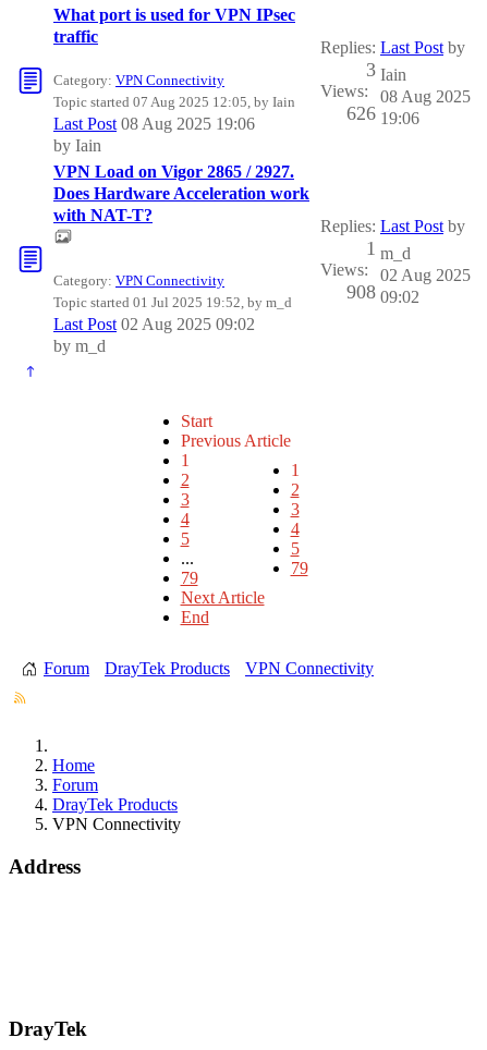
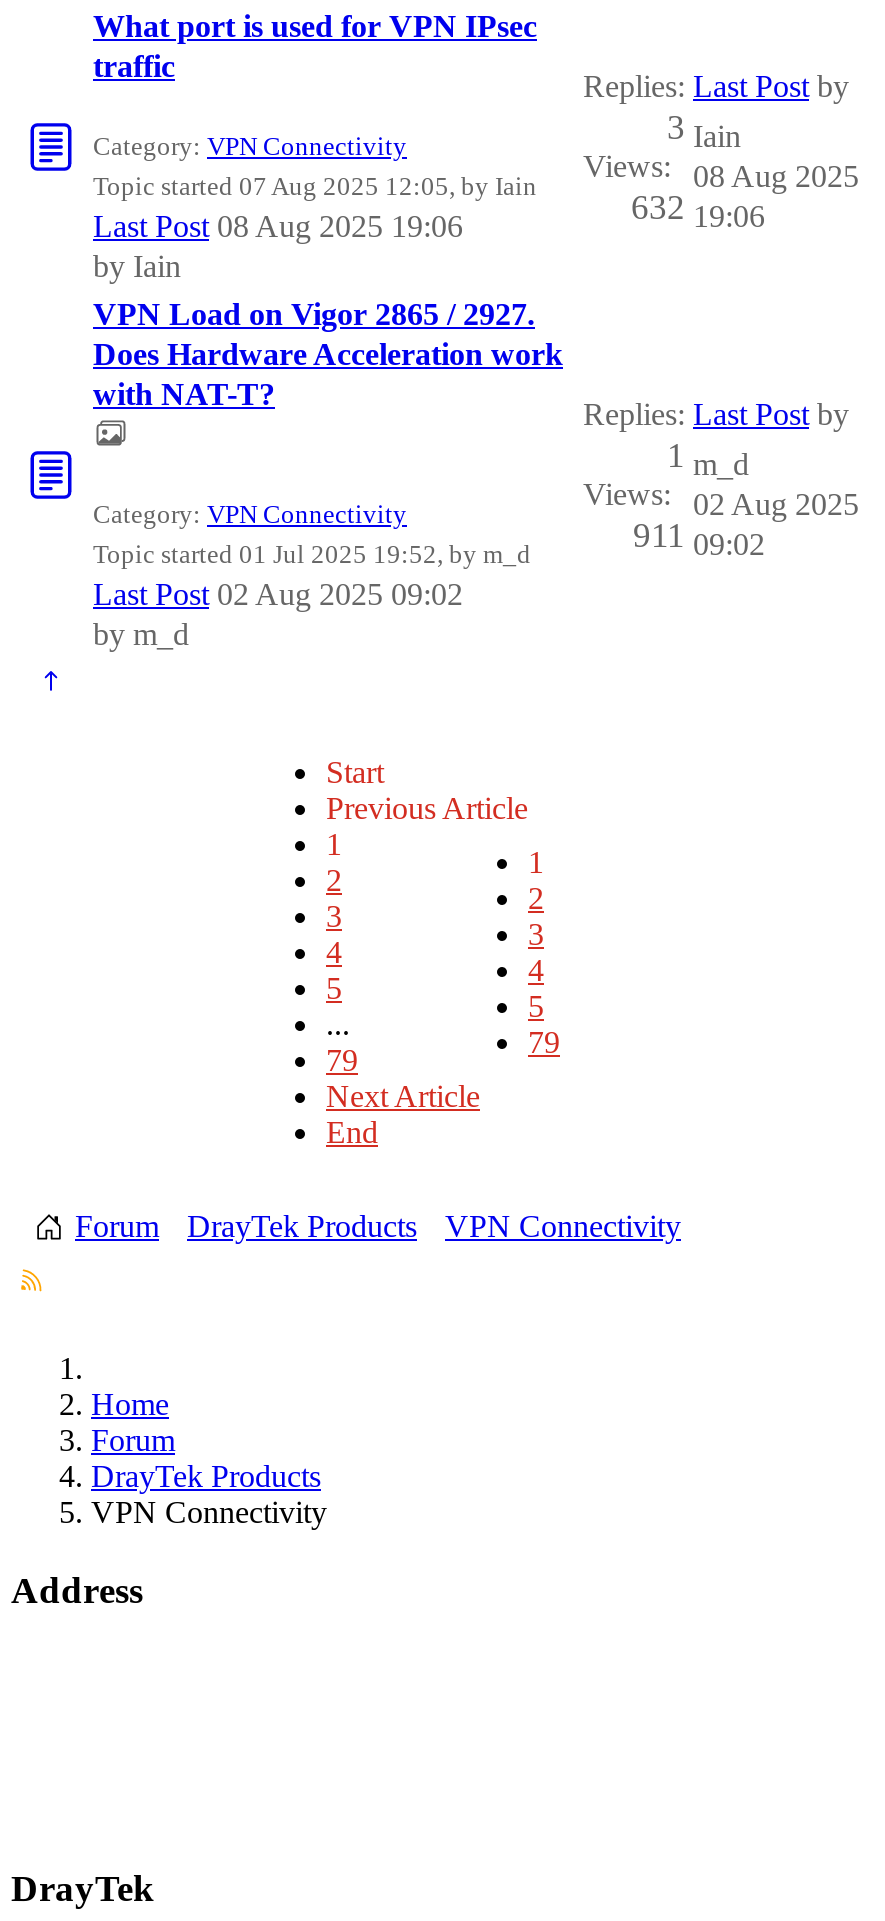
- 626 19:06
+ 632 19:06

- 908 09:02
+ 911 09:02
